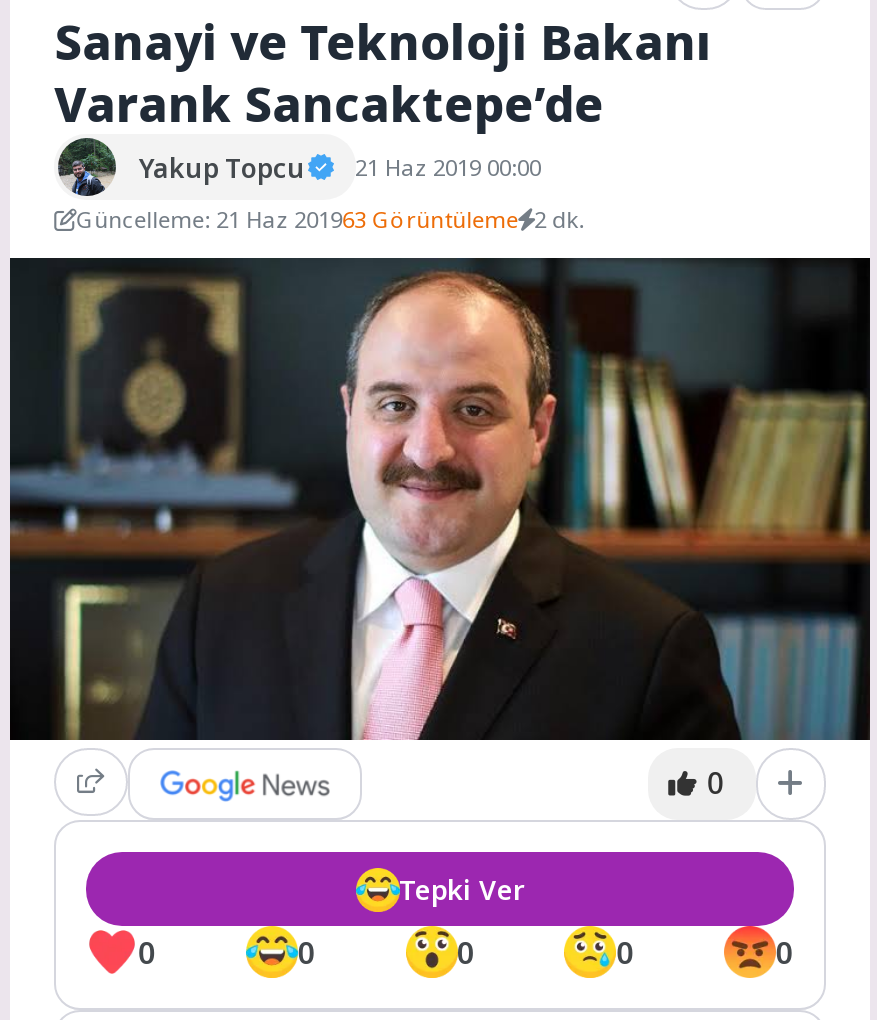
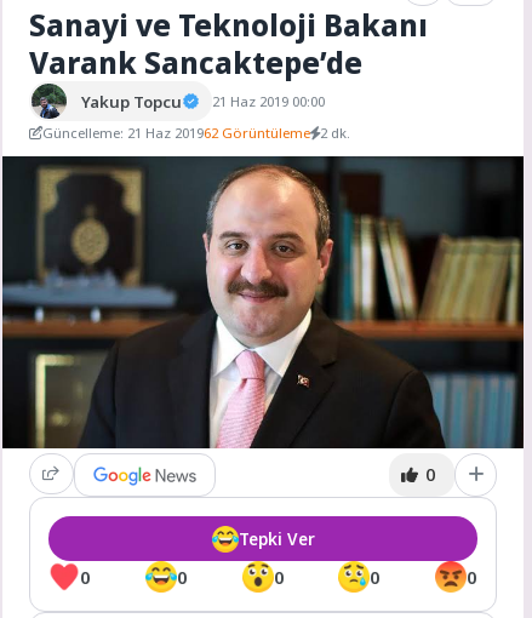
- Güncelleme: 21 Haz 201963 Görüntüleme 2 dk.
+ Güncelleme: 21 Haz 201962 Görüntüleme 2 dk.
